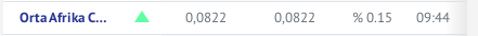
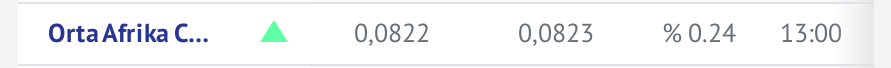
- 0,0822
+ 0,0823

- % 0.15
+ % 0.24

- 09:44
+ 13:00
